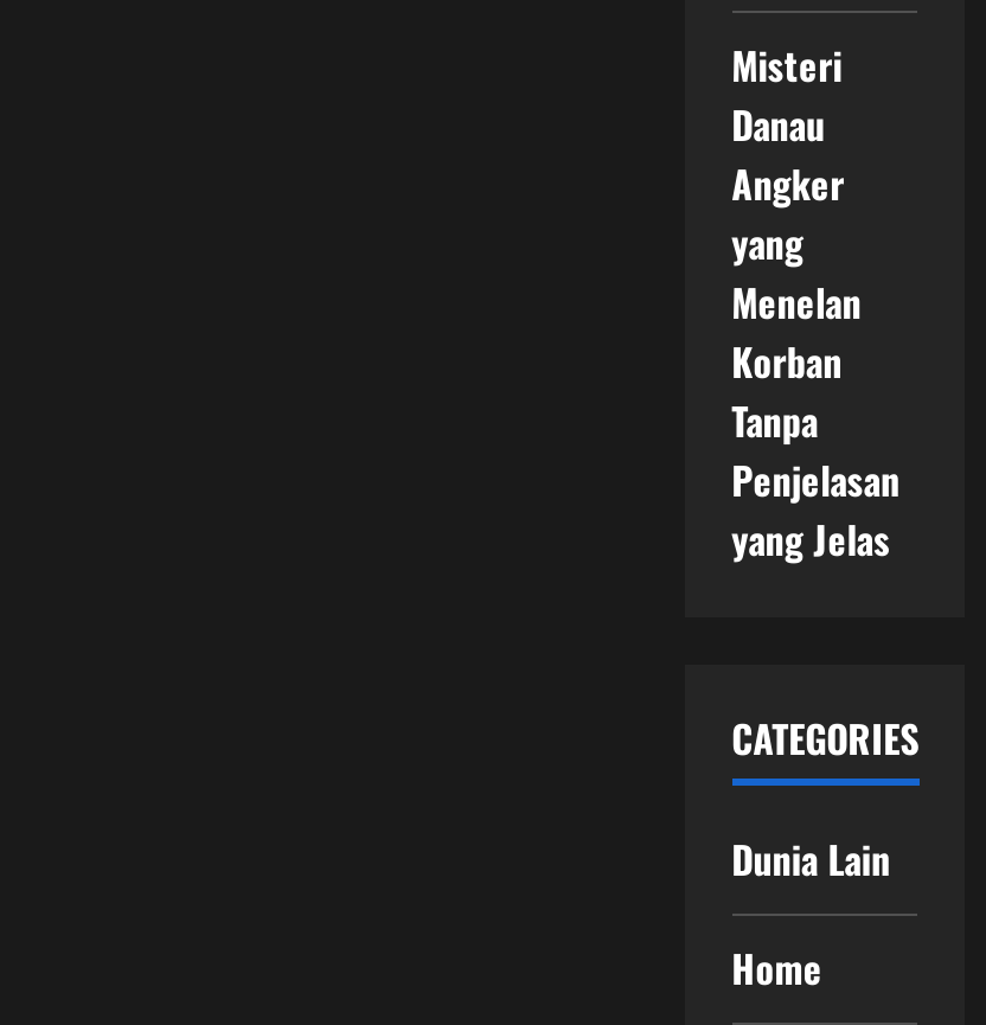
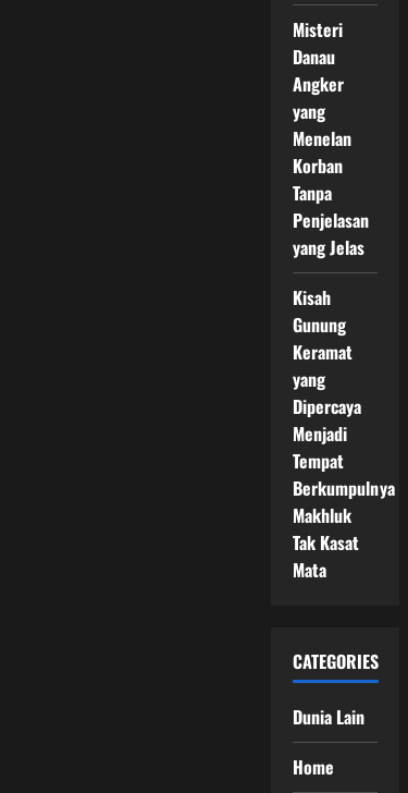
+ Kisah
+ Gunung
+ Keramat
+ yang
+ Dipercaya
+ Menjadi
+ Tempat
+ Berkumpulnya
+ Makhluk
+ Tak Kasat
+ Mata
